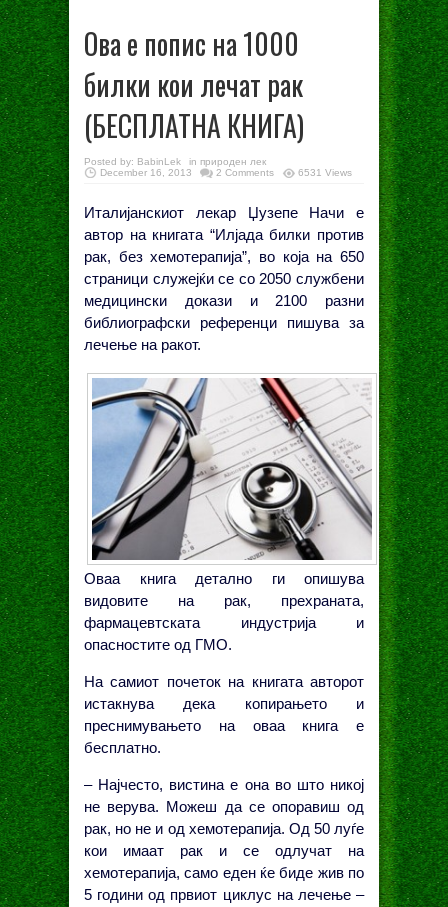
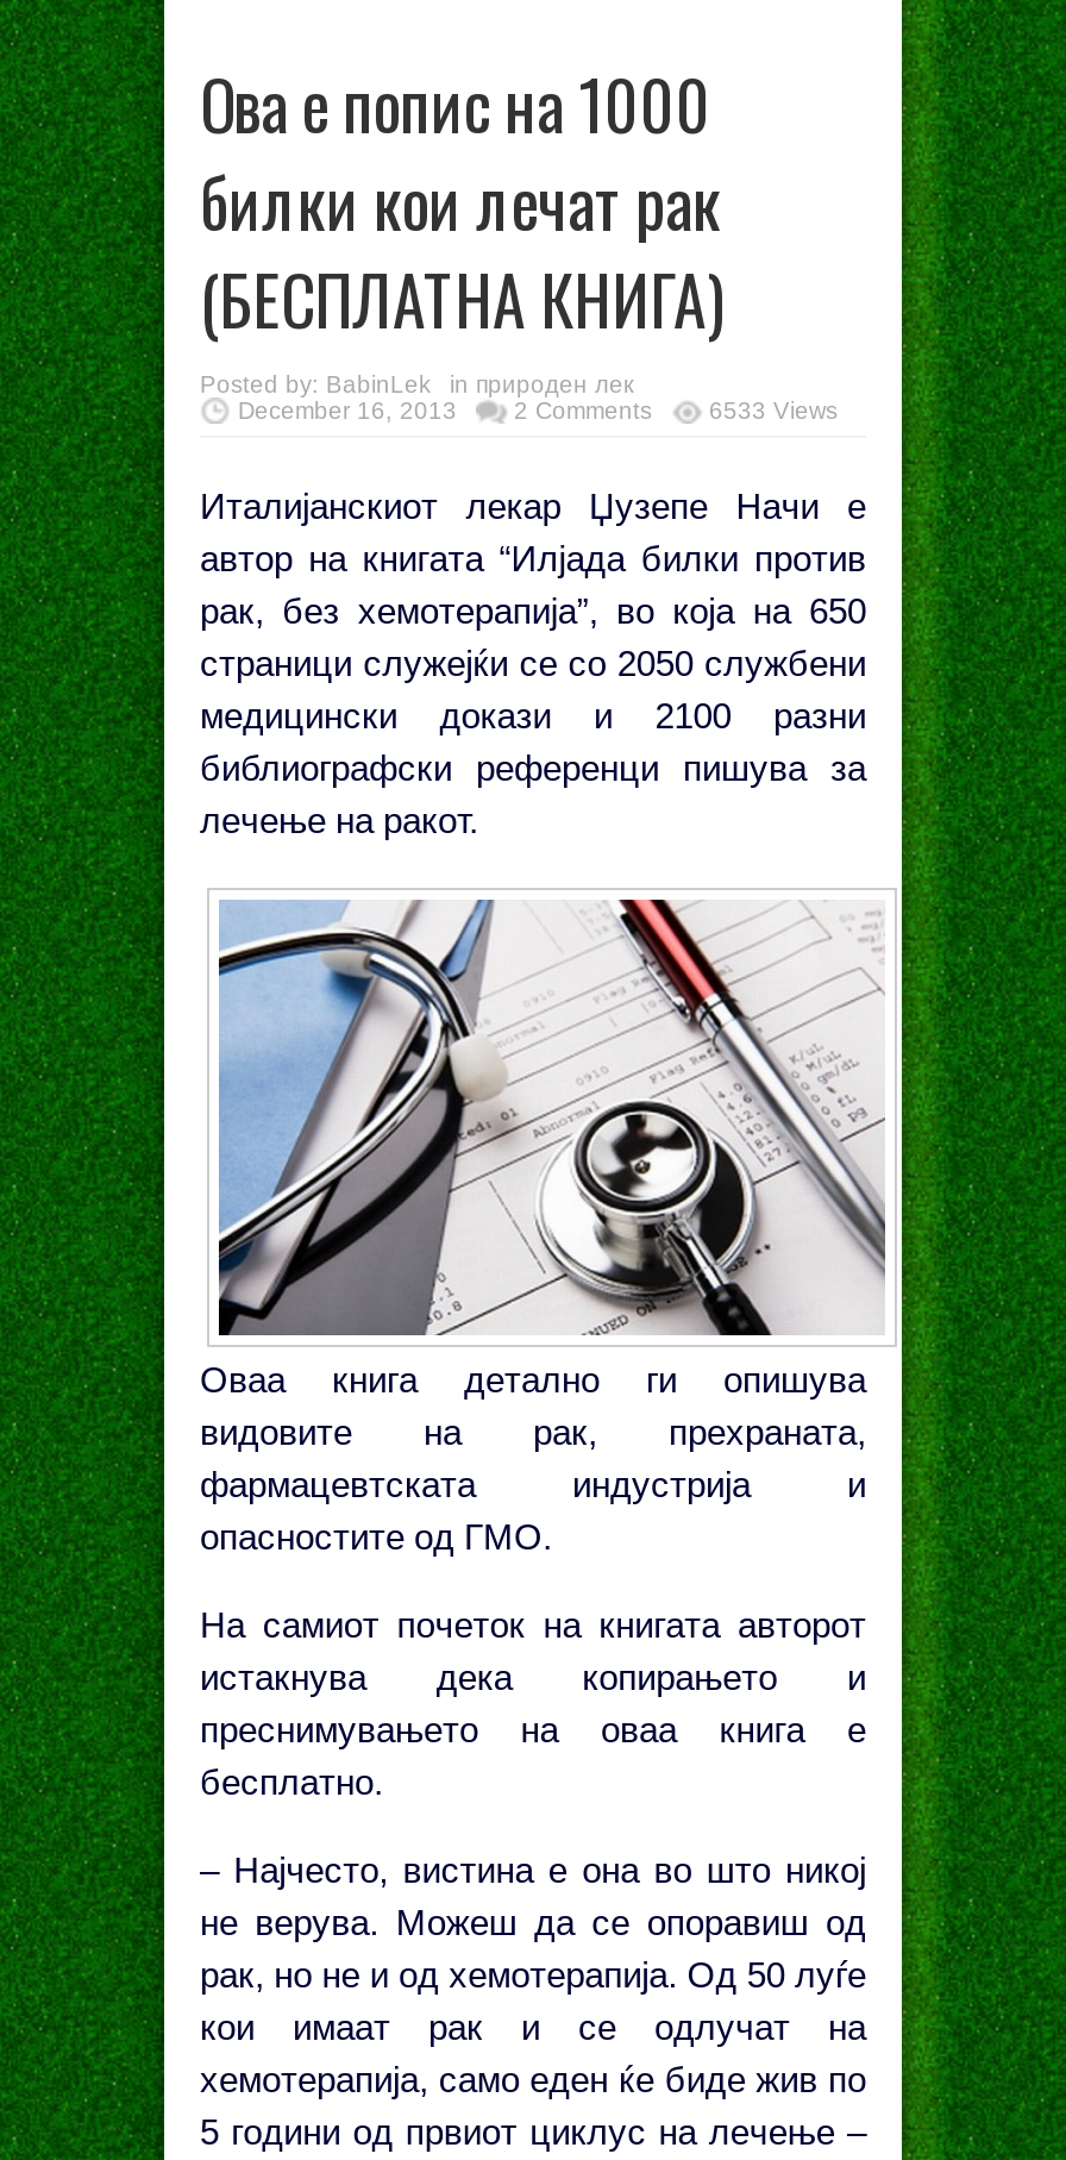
- 6531 Views
+ 6533 Views
